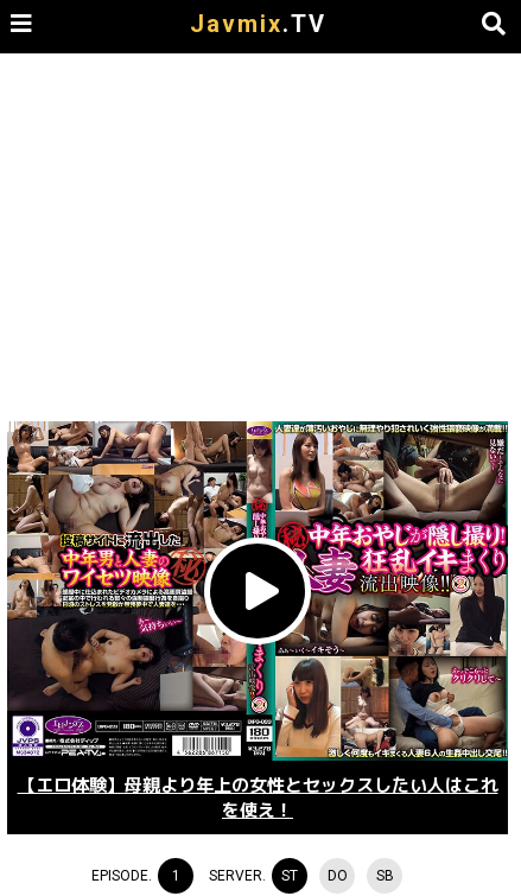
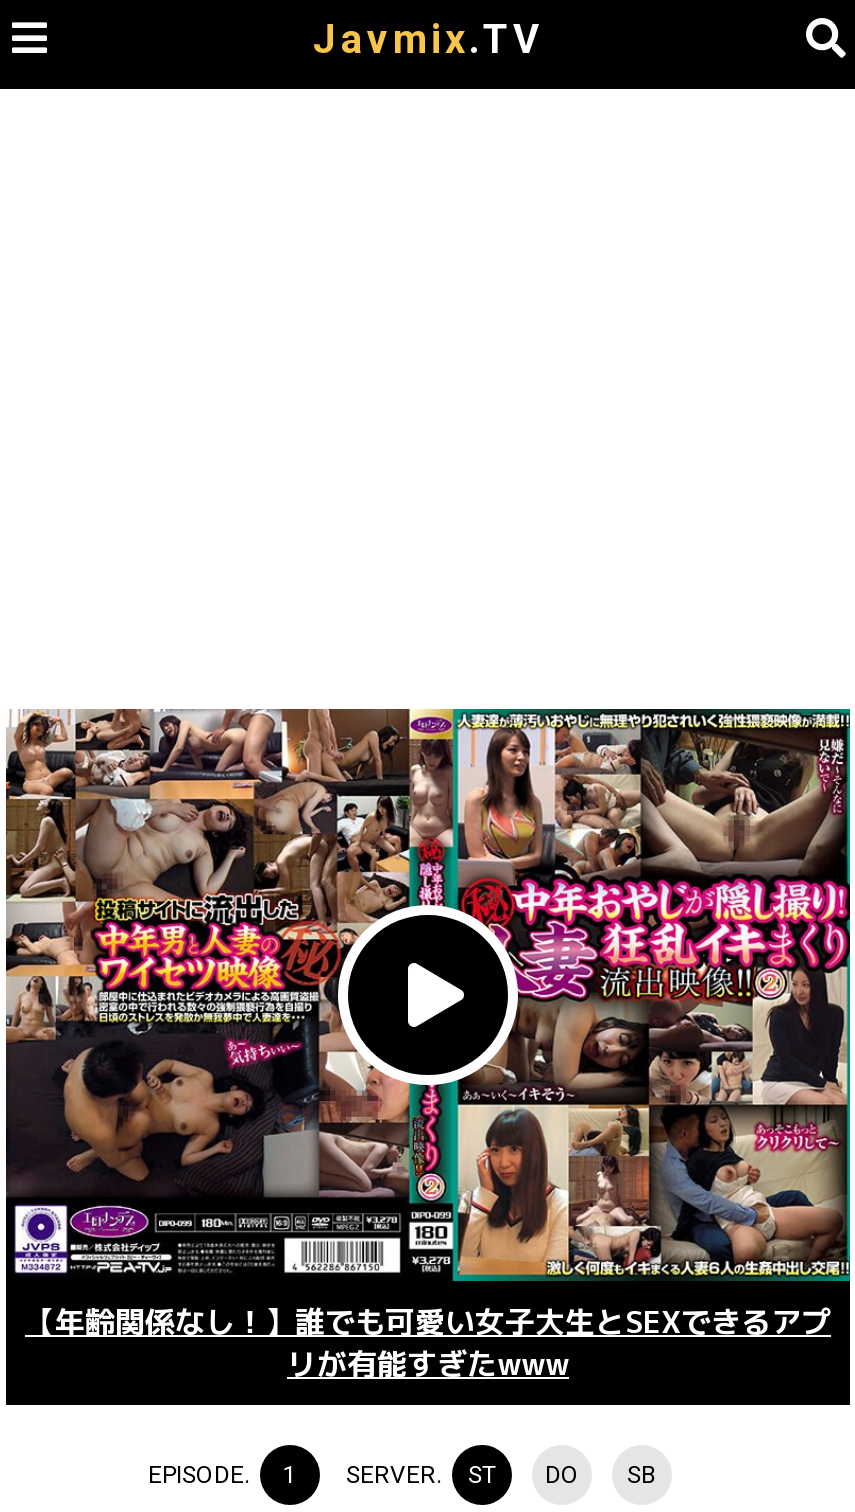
- 【エロ体験】母親より年上の女性とセックスしたい人はこれ
- を使え！
+ 【年齢関係なし！】誰でも可愛い女子大生とSEXできるアプ
+ リが有能すぎたwww
